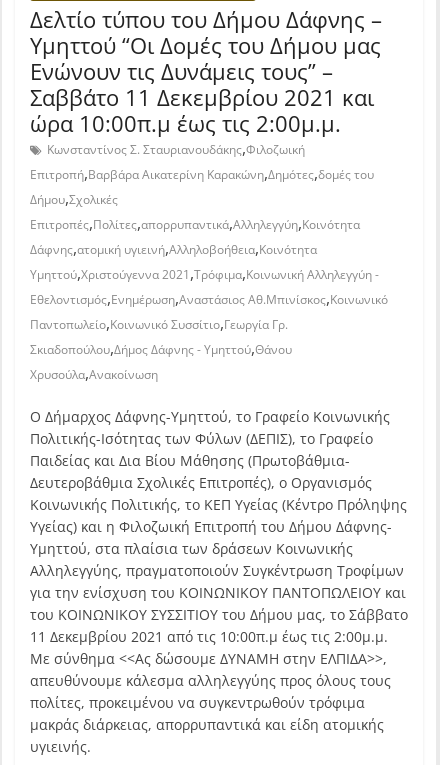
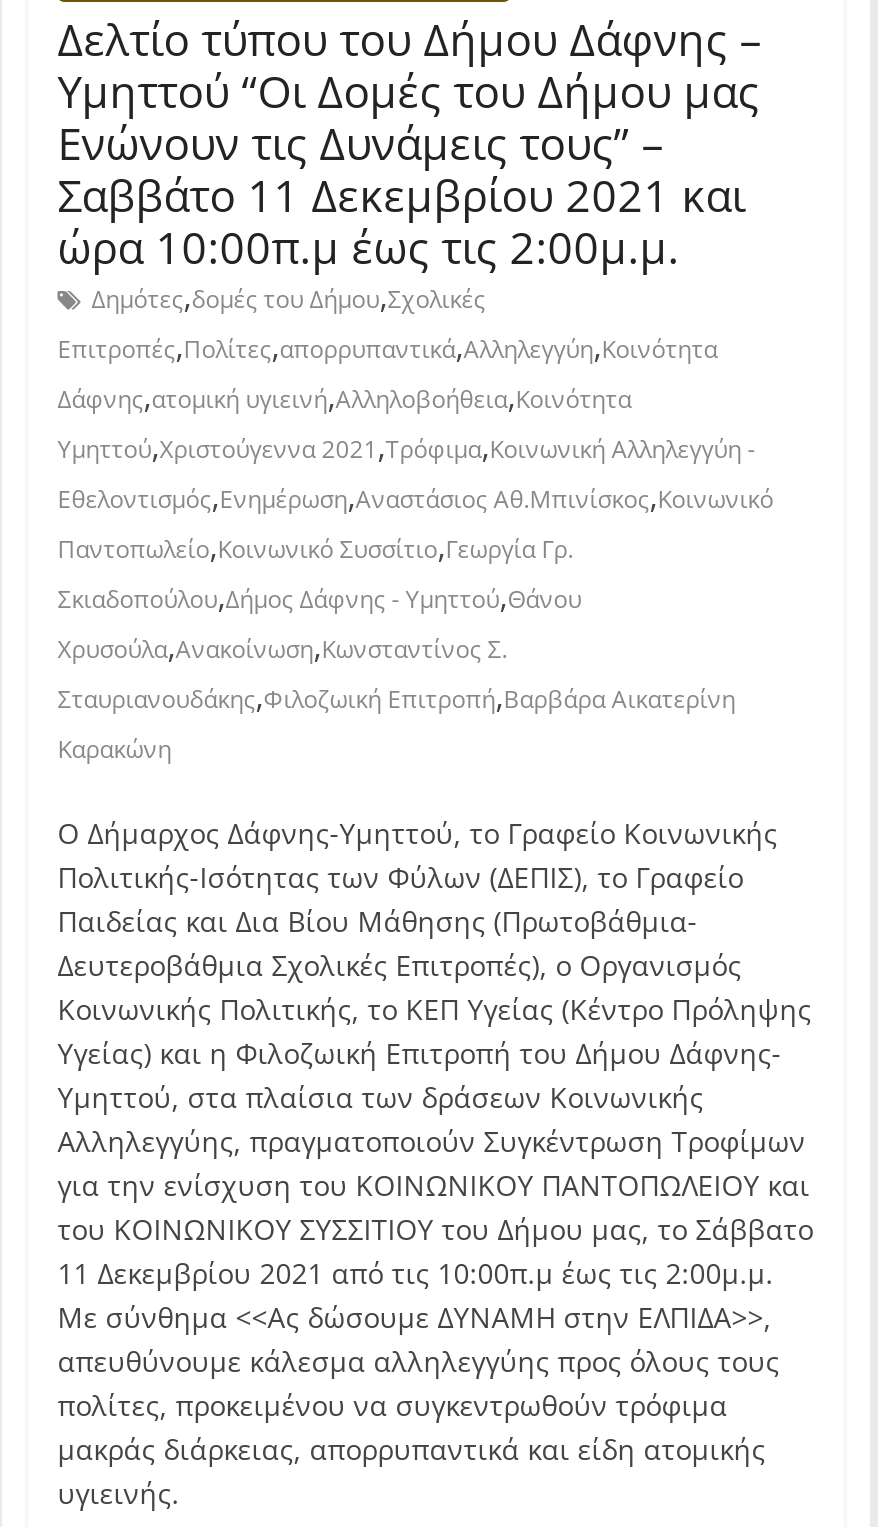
- Κωνσταντίνος Σ. Σταυριανουδάκης,Φιλοζωική
- Επιτροπή,Βαρβάρα Αικατερίνη Καρακώνη,Δημότες,δομές του
- Δήμου,Σχολικές
+ Δημότες,δομές του Δήμου,Σχολικές

moved up: Επιτροπές,Πολίτες,απορρυπαντικά,Αλληλεγγύη,Κοινότητα | Δάφνης,ατομική υγιεινή,Αλληλοβοήθεια,Κοινότητα | Υμηττού,Χριστούγεννα 2021, Τρόφιμα,Κοινωνική Αλληλεγγύη - | Εθελοντισμός,Ενημέρωση,Αναστάσιος Αθ.Μπινίσκος,Κοινωνικό | Παντοπωλείο,Κοινωνικό Συσσίτιο,Γεωργία Γρ. | Σκιαδοπούλου,Δήμος Δάφνης - Υμηττού,Θάνου

- Χρυσούλα,Ανακοίνωση
+ Χρυσούλα,Ανακοίνωση,Κωνσταντίνος Σ.
+ Σταυριανουδάκης,Φιλοζωική Επιτροπή,Βαρβάρα Αικατερίνη
+ Καρακώνη
